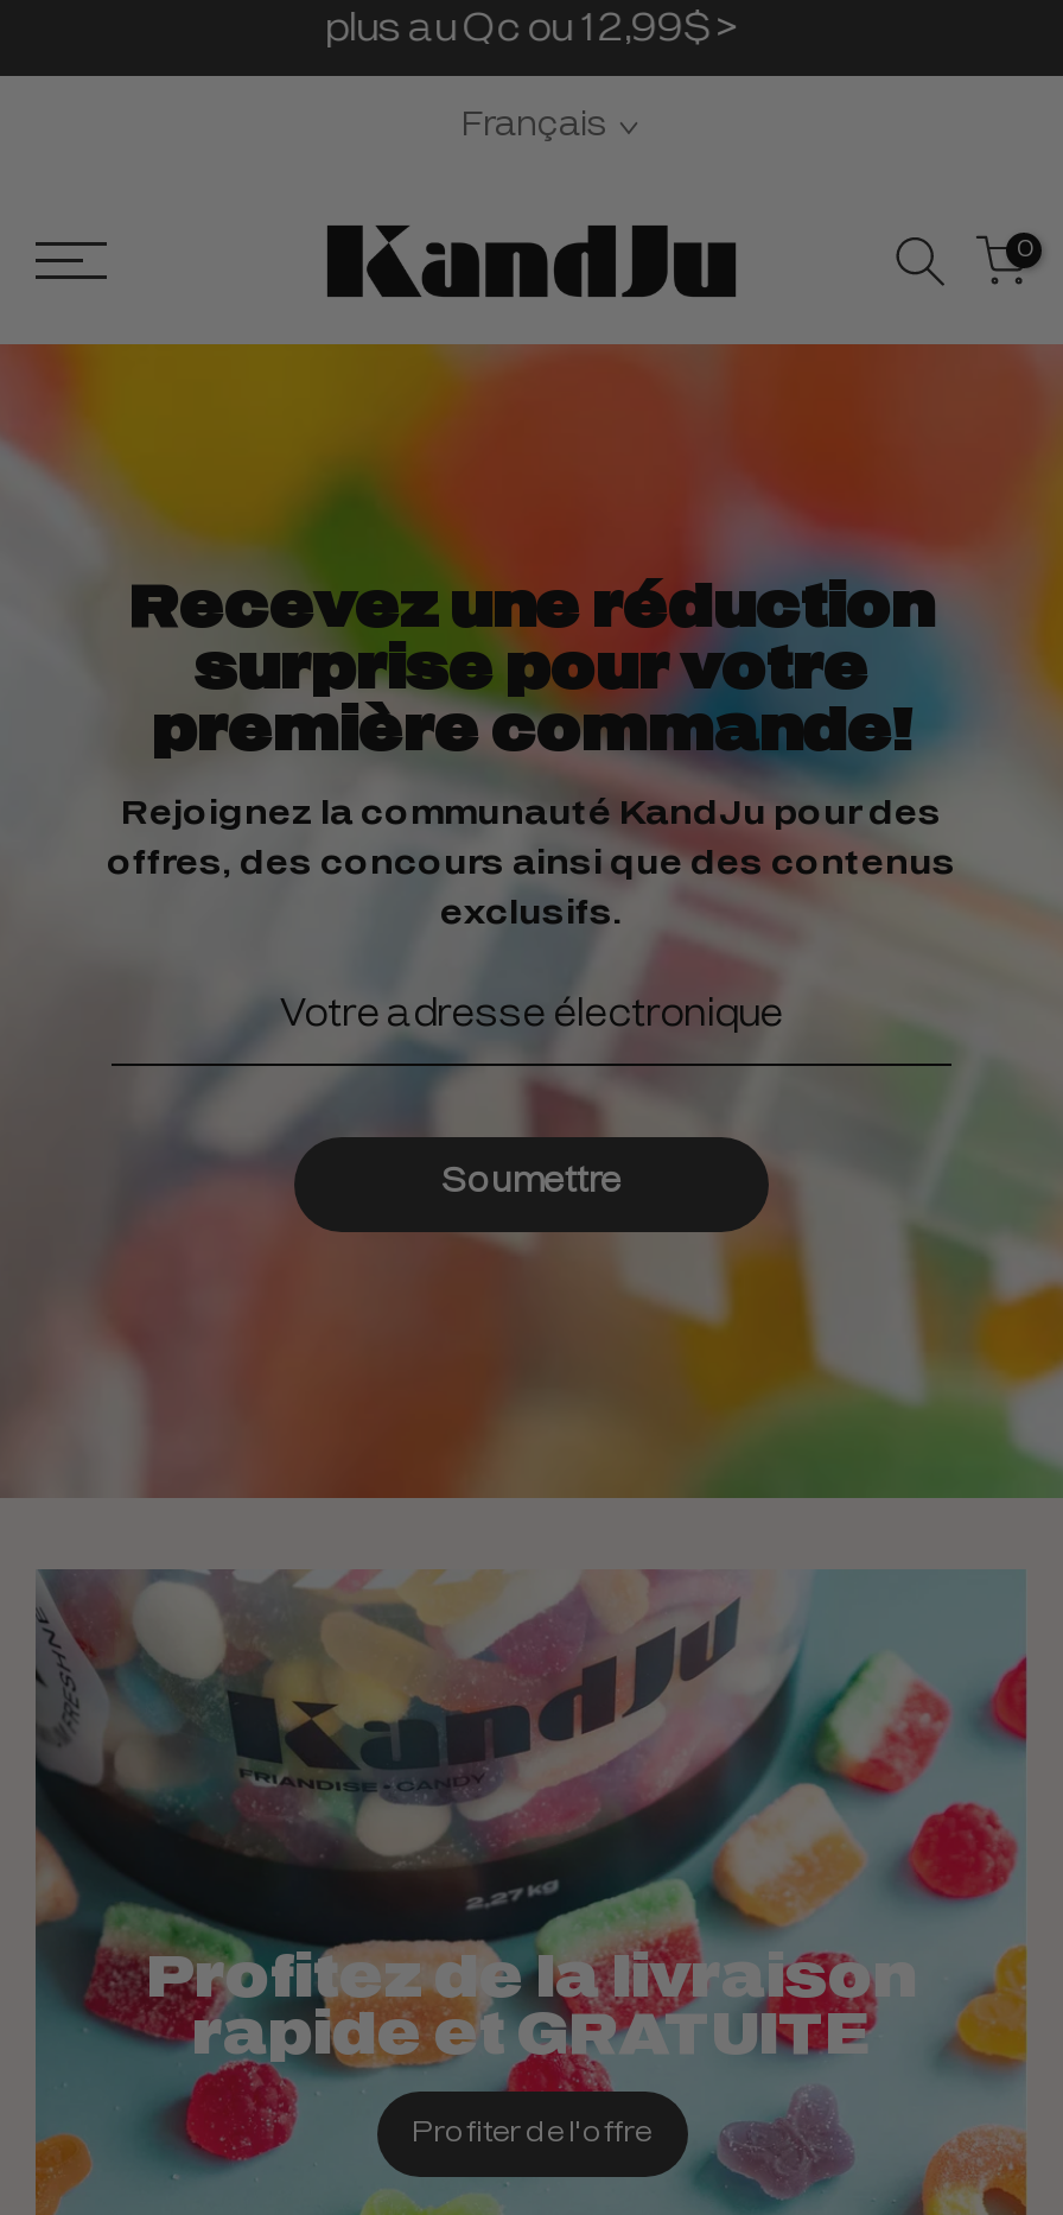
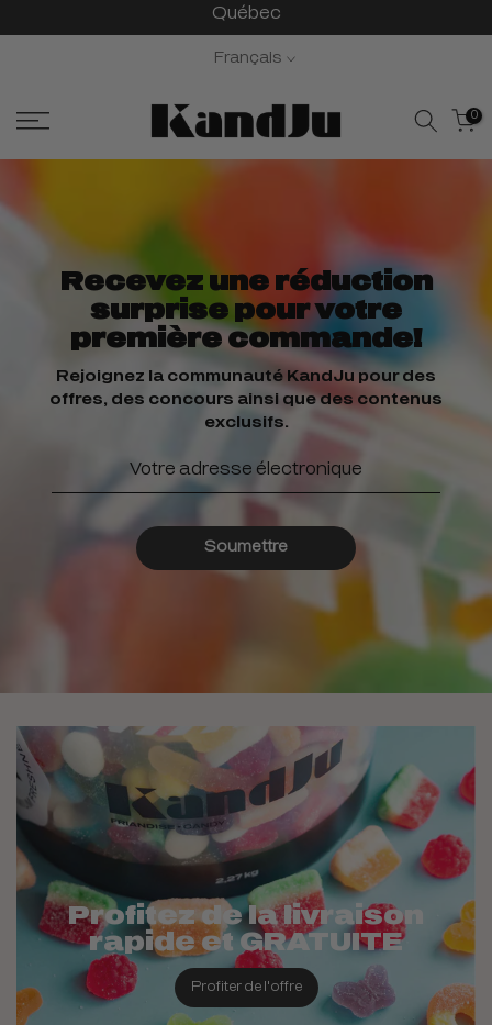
- plus au Qc ou 12,99$ >

+ Québec
